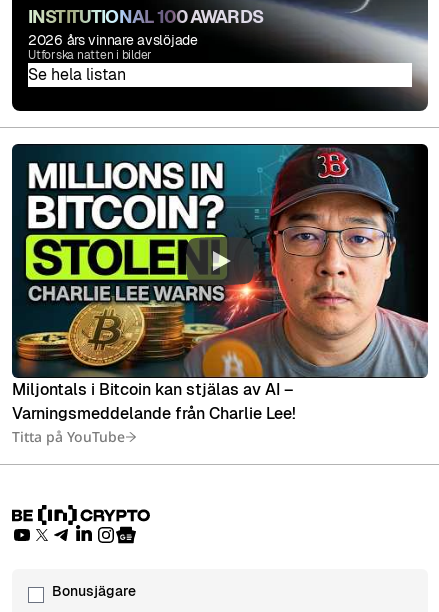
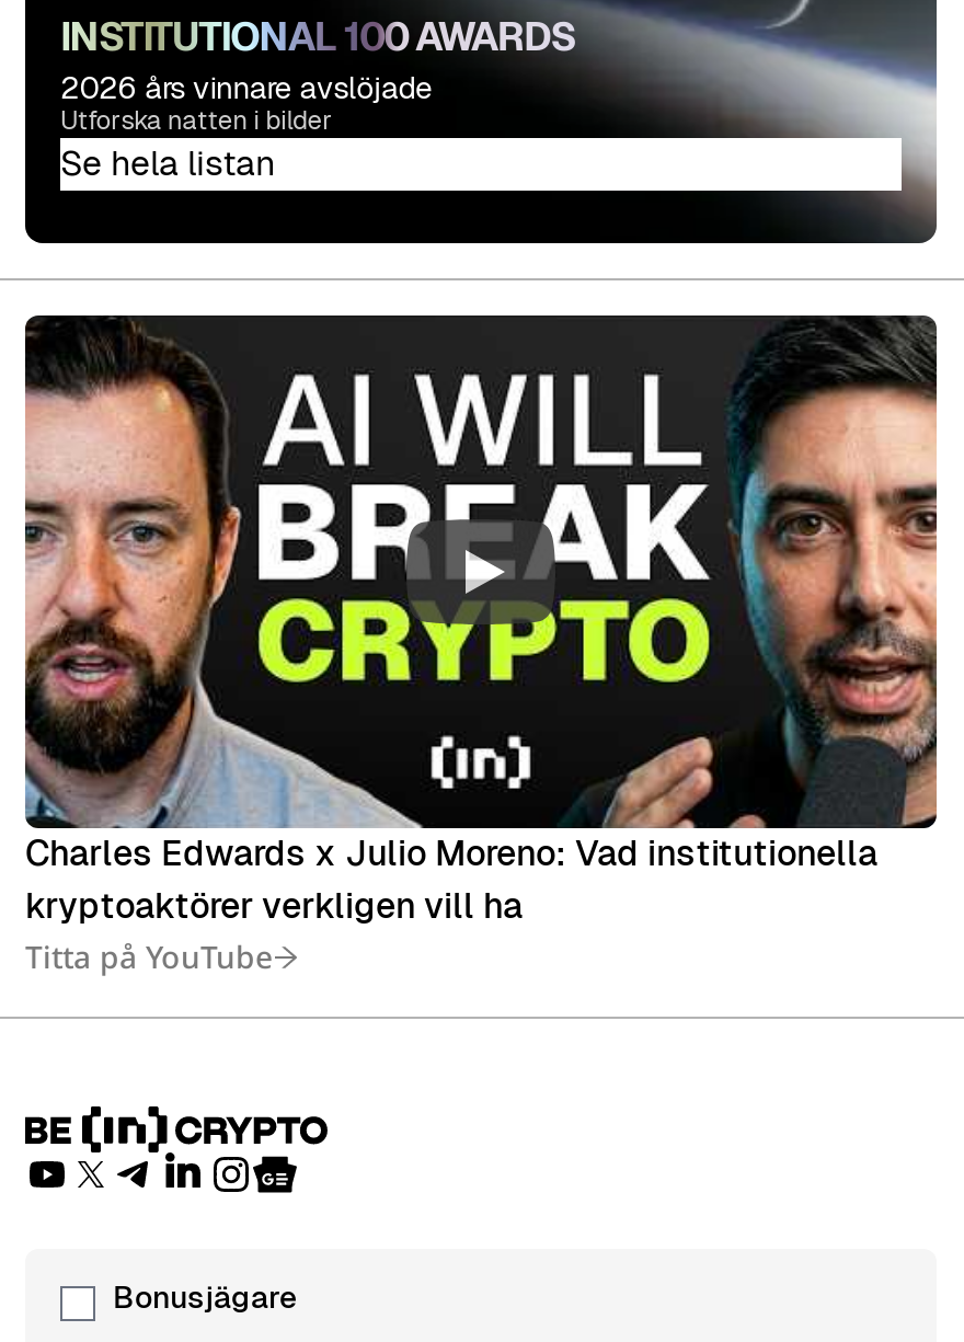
- [image]
- Miljontals i Bitcoin kan stjälas av AI –
- Varningsmeddelande från Charlie Lee!
+ [image]
+ Charles Edwards x Julio Moreno: Vad institutionella
+ kryptoaktörer verkligen vill ha
